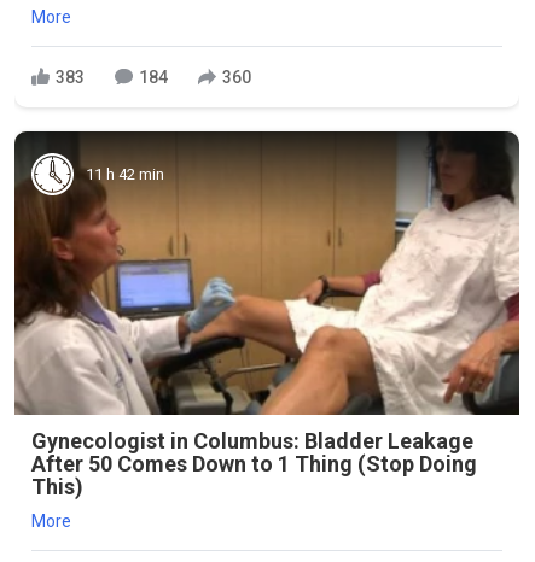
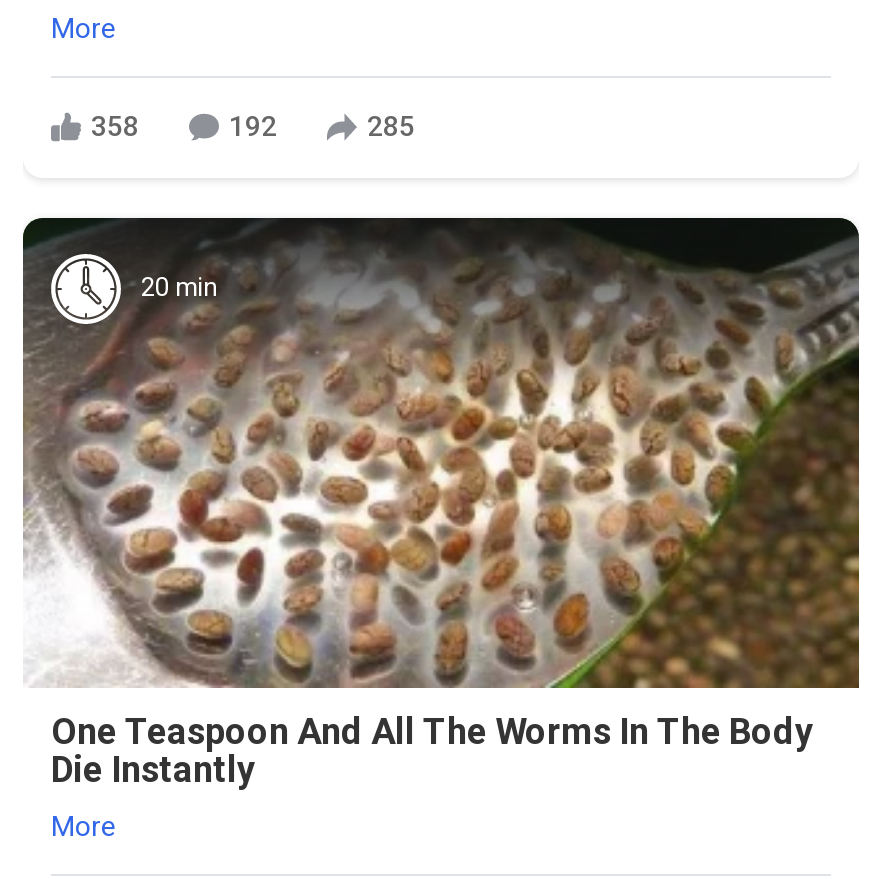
- 383
- 184
- 360
+ 358
+ 192
+ 285

- [image]
- 11 h 42 min
+ [image]
+ 20 min

- Gynecologist in Columbus: Bladder Leakage
- After 50 Comes Down to 1 Thing (Stop Doing
- This)
+ One Teaspoon And All The Worms In The Body
+ Die Instantly
